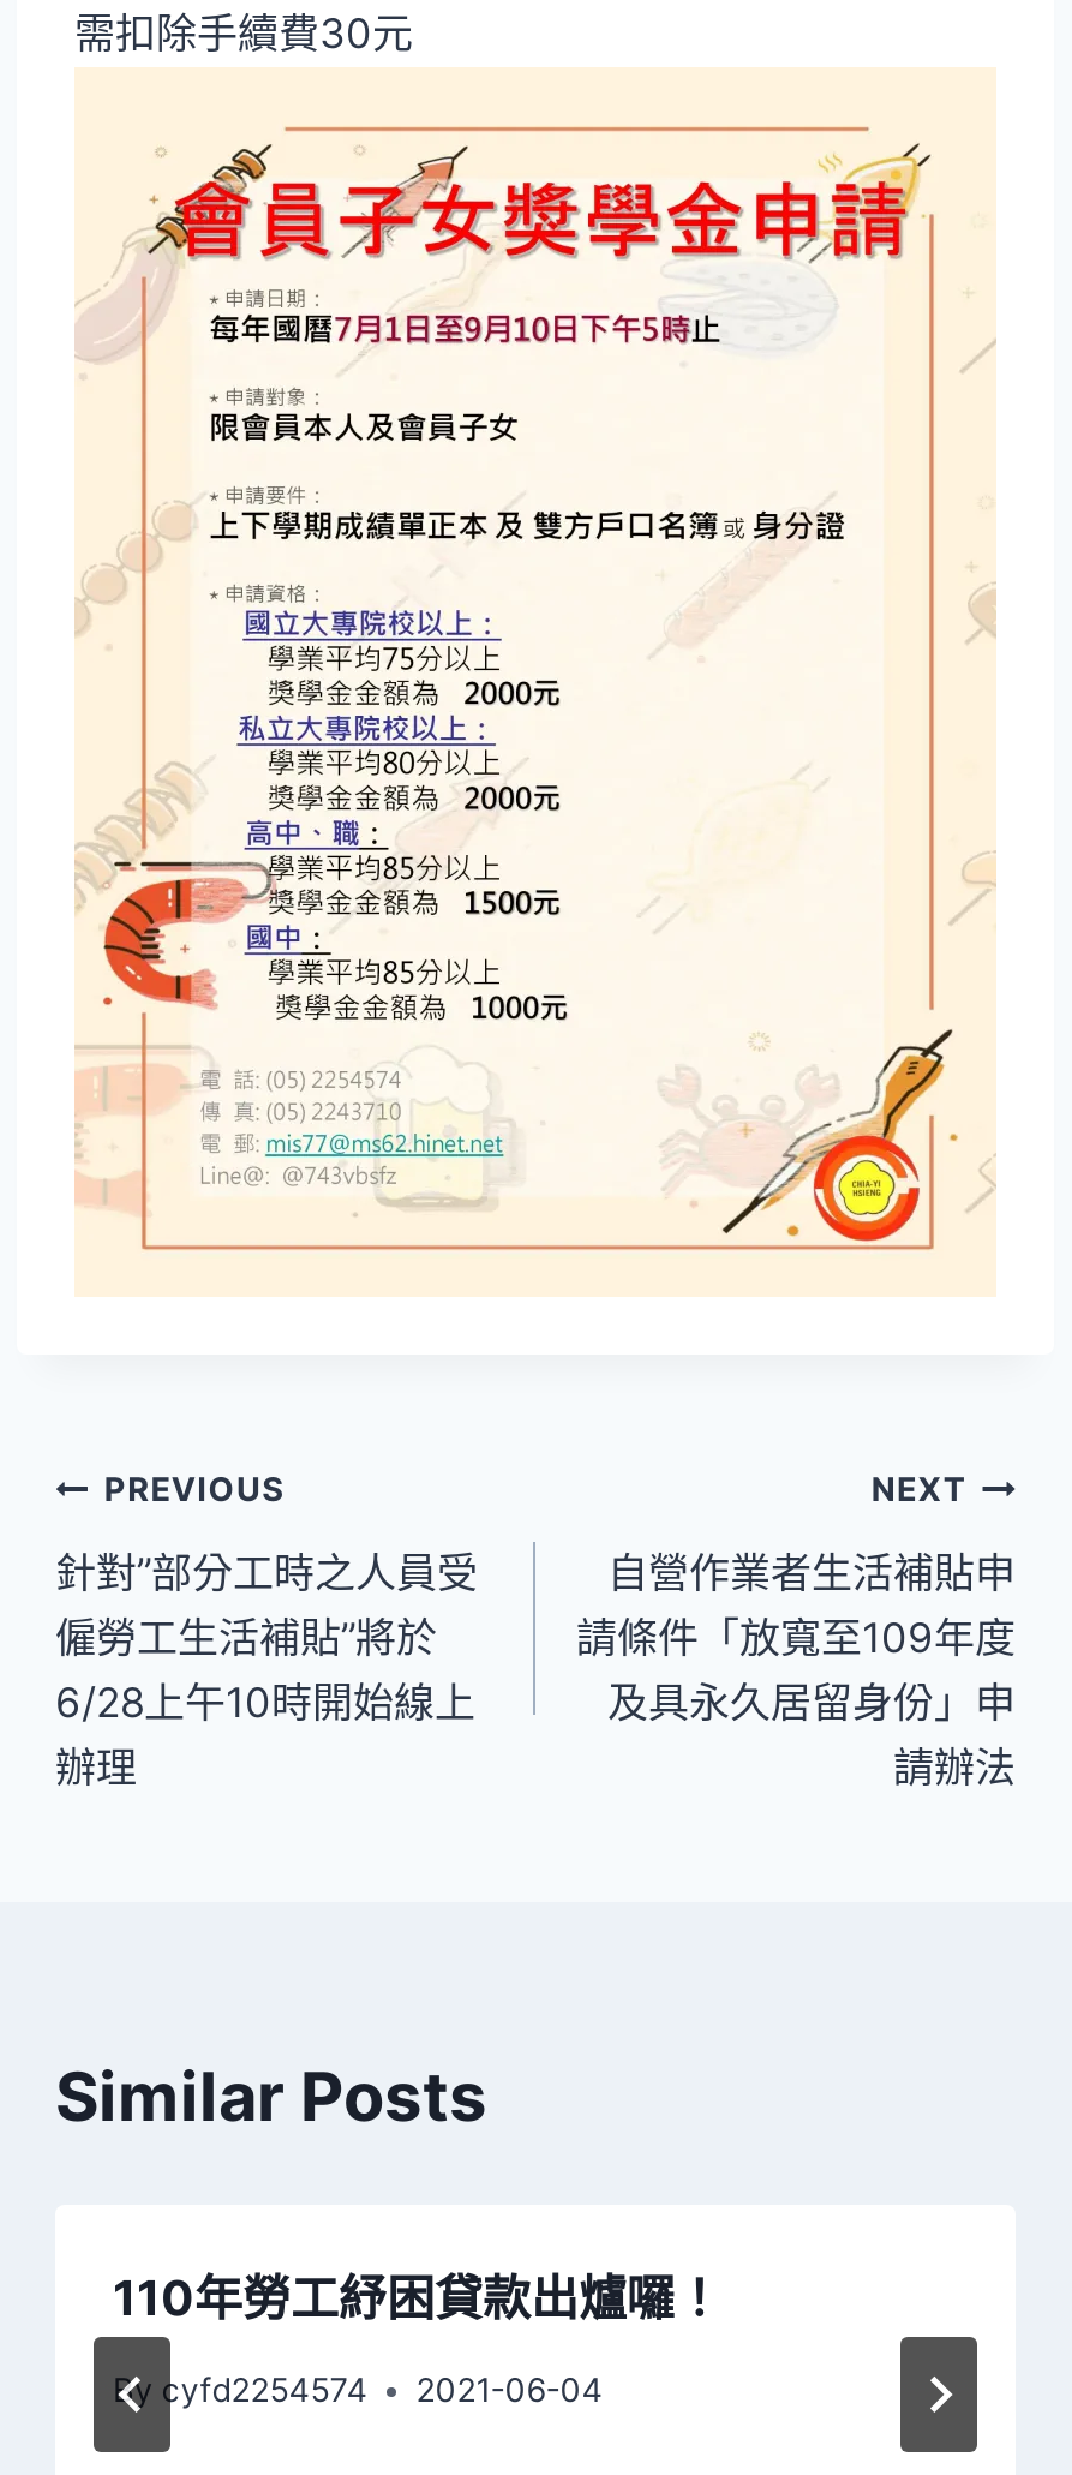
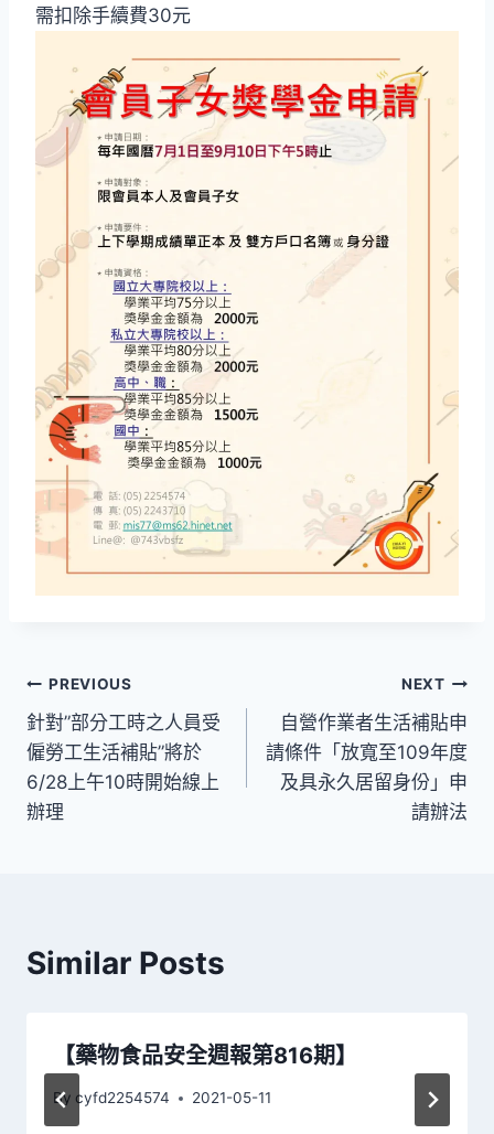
- 110年勞工紓困貸款出爐囉！
+ 【藥物食品安全週報第816期】

- 2021-06-04
+ 2021-05-11
